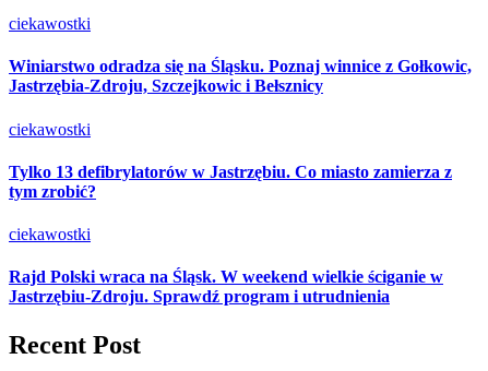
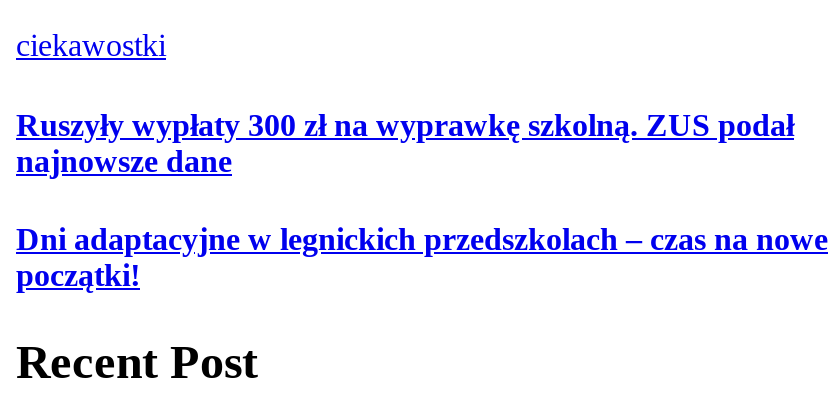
- Winiarstwo odradza się na Śląsku. Poznaj winnice z Gołkowic,
- Jastrzębia-Zdroju, Szczejkowic i Bełsznicy
- ciekawostki
- Tylko 13 defibrylatorów w Jastrzębiu. Co miasto zamierza z
- tym zrobić?
- ciekawostki
- Rajd Polski wraca na Śląsk. W weekend wielkie ściganie w
- Jastrzębiu-Zdroju. Sprawdź program i utrudnienia
+ Ruszyły wypłaty 300 zł na wyprawkę szkolną. ZUS podał
+ najnowsze dane
+ Dni adaptacyjne w legnickich przedszkolach – czas na nowe
+ początki!
